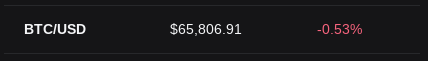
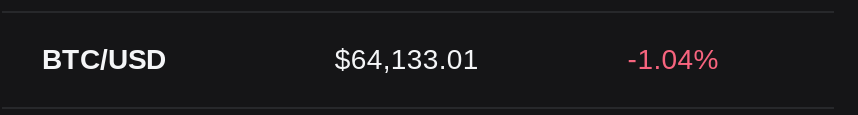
- $65,806.91
+ $64,133.01

- -0.53%
+ -1.04%
